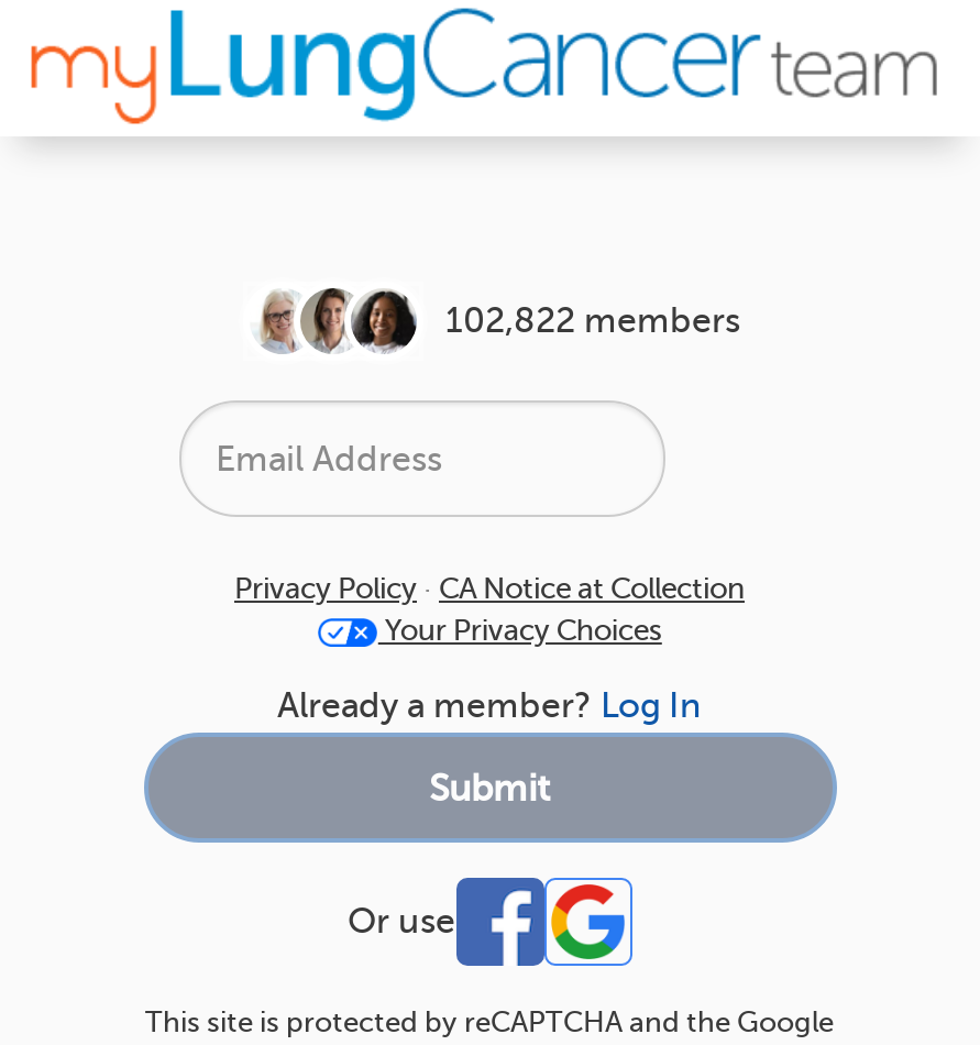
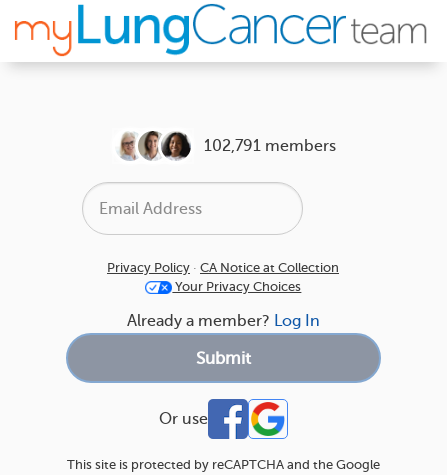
- 102,822 members
+ 102,791 members
